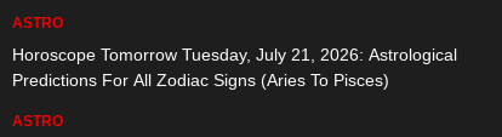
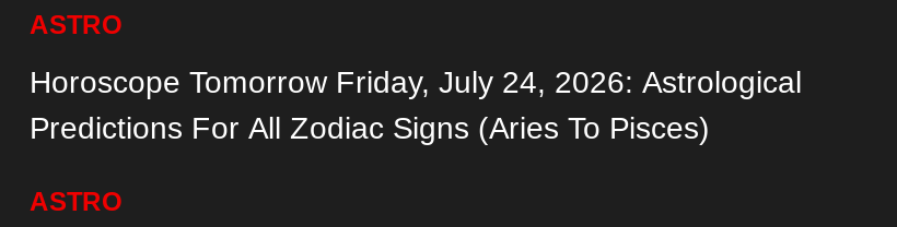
- Horoscope Tomorrow Tuesday, July 21, 2026: Astrological
+ Horoscope Tomorrow Friday, July 24, 2026: Astrological
